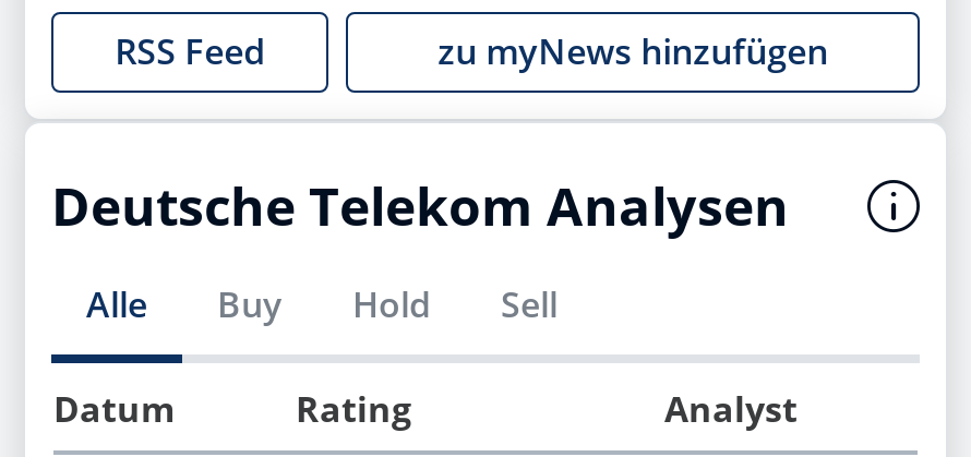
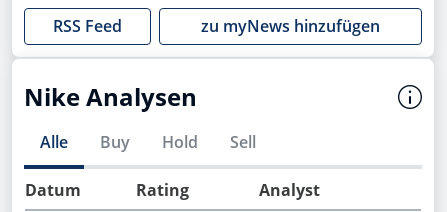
- Deutsche Telekom Analysen
+ Nike Analysen
